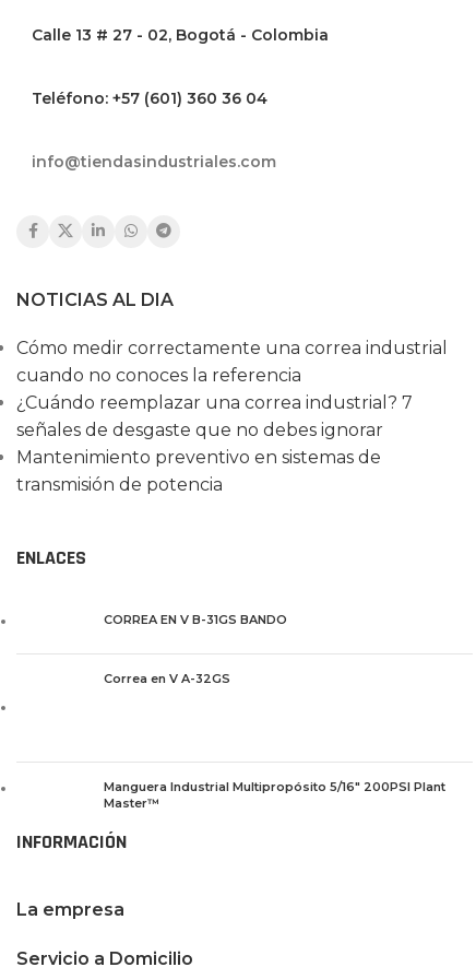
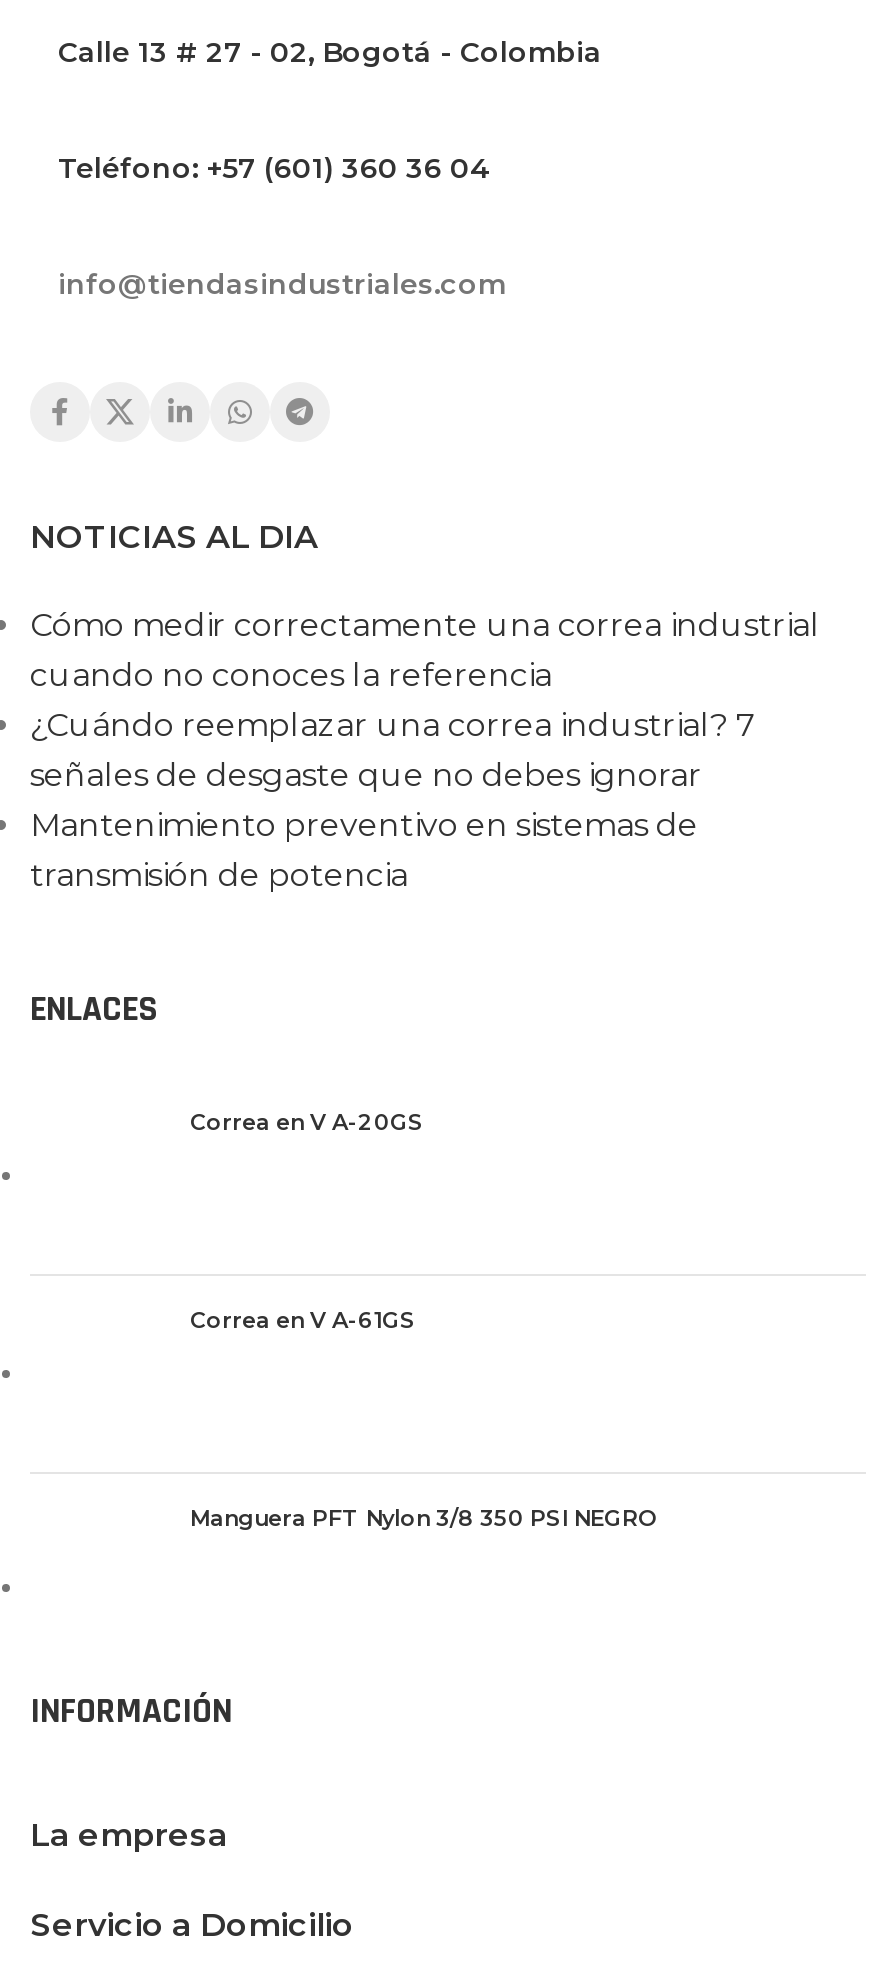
- CORREA EN V B-31GS BANDO
+ Correa en V A-20GS

- Correa en V A-32GS
+ Correa en V A-61GS

- Manguera Industrial Multipropósito 5/16" 200PSI Plant
- Master™
+ Manguera PFT Nylon 3/8 350 PSI NEGRO
